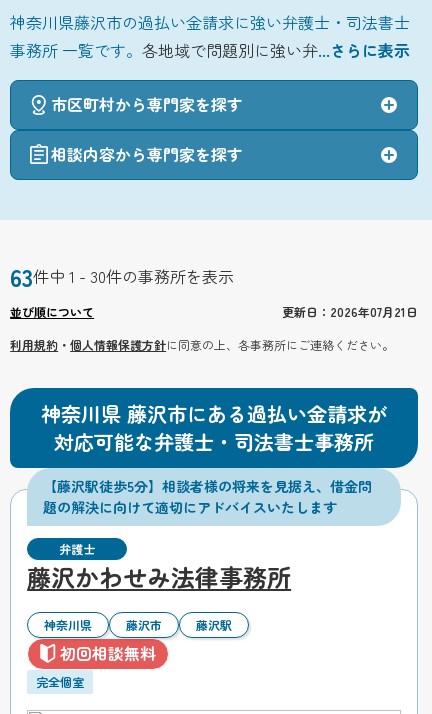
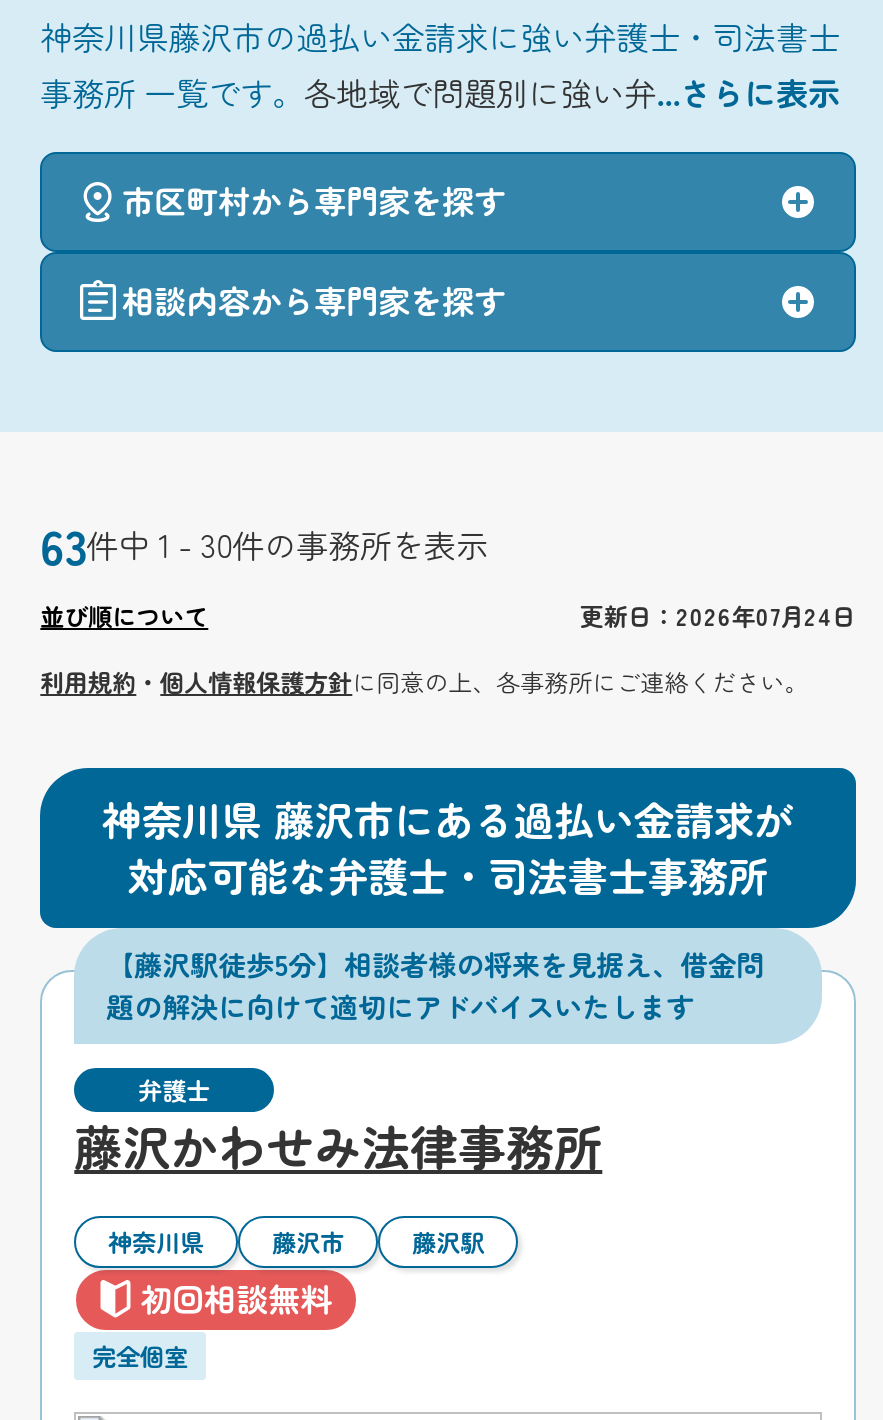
- 更新日：2026年07月21日
+ 更新日：2026年07月24日
